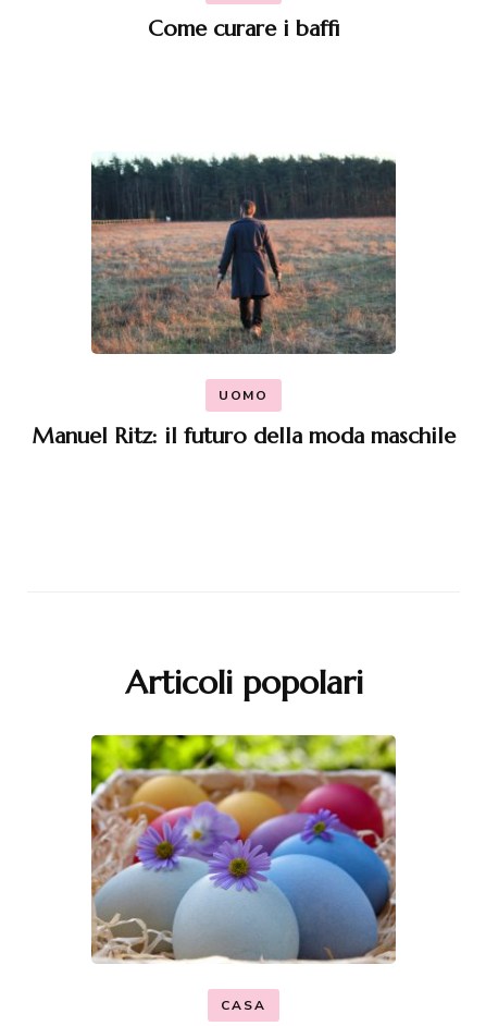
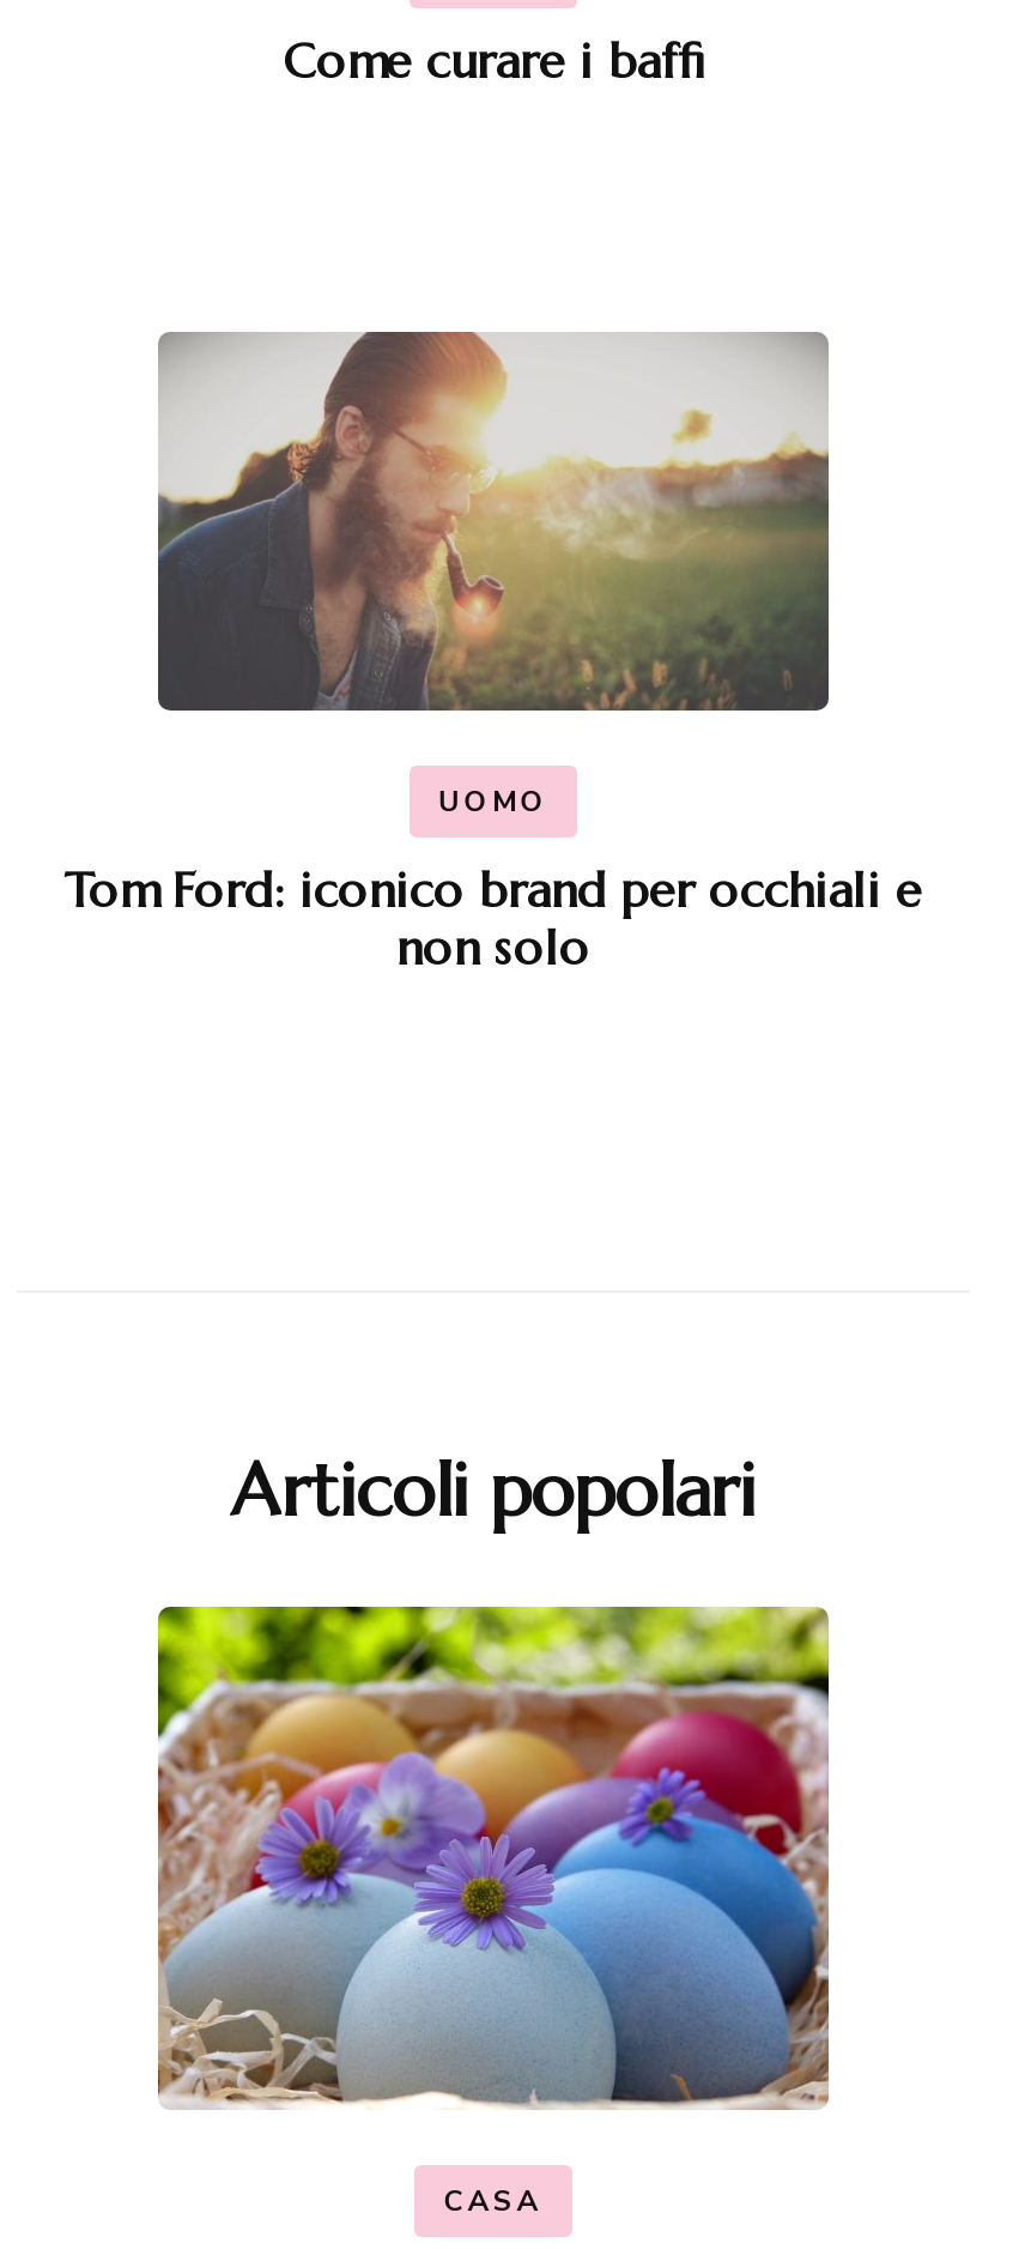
- [image]
+ [image]

moved up: UOMO

- Manuel Ritz: il futuro della moda maschile
+ Tom Ford: iconico brand per occhiali e
+ non solo
